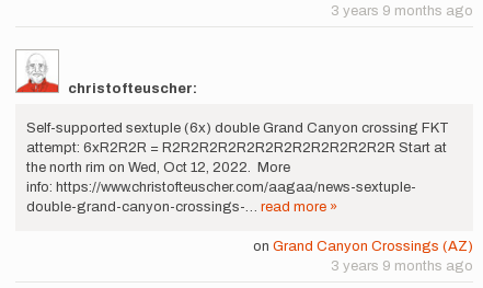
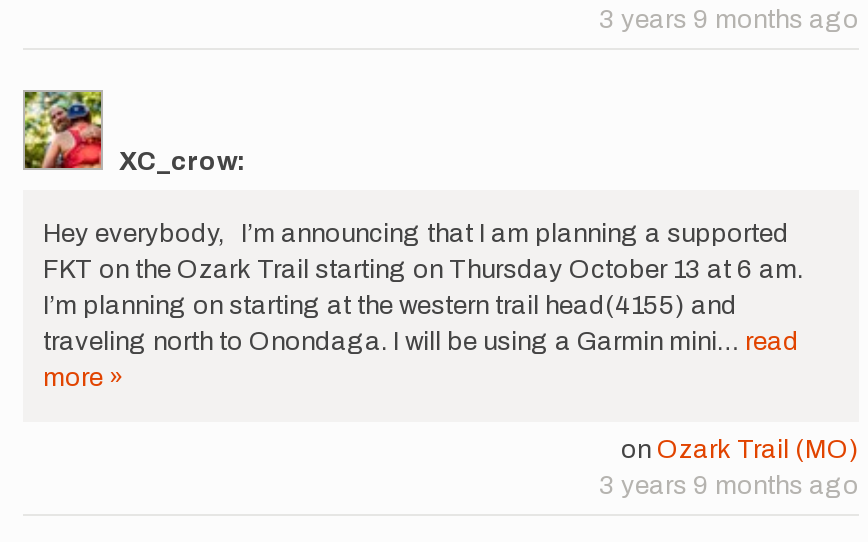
- [image]
- christofteuscher:
+ [image]
+ XC_crow:

- Self-supported sextuple (6x) double Grand Canyon crossing FKT
- attempt: 6xR2R2R = R2R2R2R2R2R2R2R2R2R2R2R2R Start at
- the north rim on Wed, Oct 12, 2022. More
- info: https://www.christofteuscher.com/aagaa/news-sextuple-
- double-grand-canyon-crossings-… read more »
+ Hey everybody, I’m announcing that I am planning a supported
+ FKT on the Ozark Trail starting on Thursday October 13 at 6 am.
+ I’m planning on starting at the western trail head(4155) and
+ traveling north to Onondaga. I will be using a Garmin mini… read
+ more »

- on Grand Canyon Crossings (AZ)
+ on Ozark Trail (MO)
